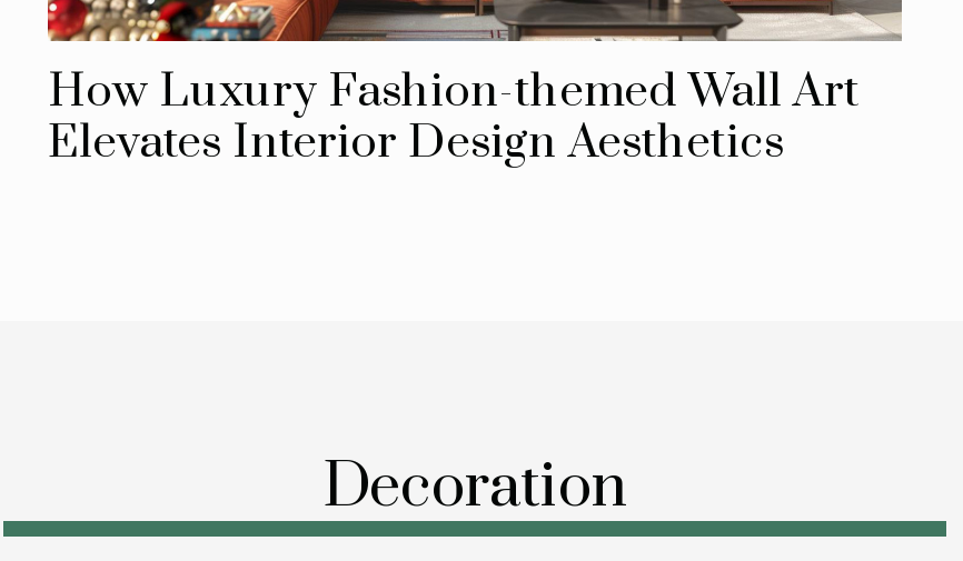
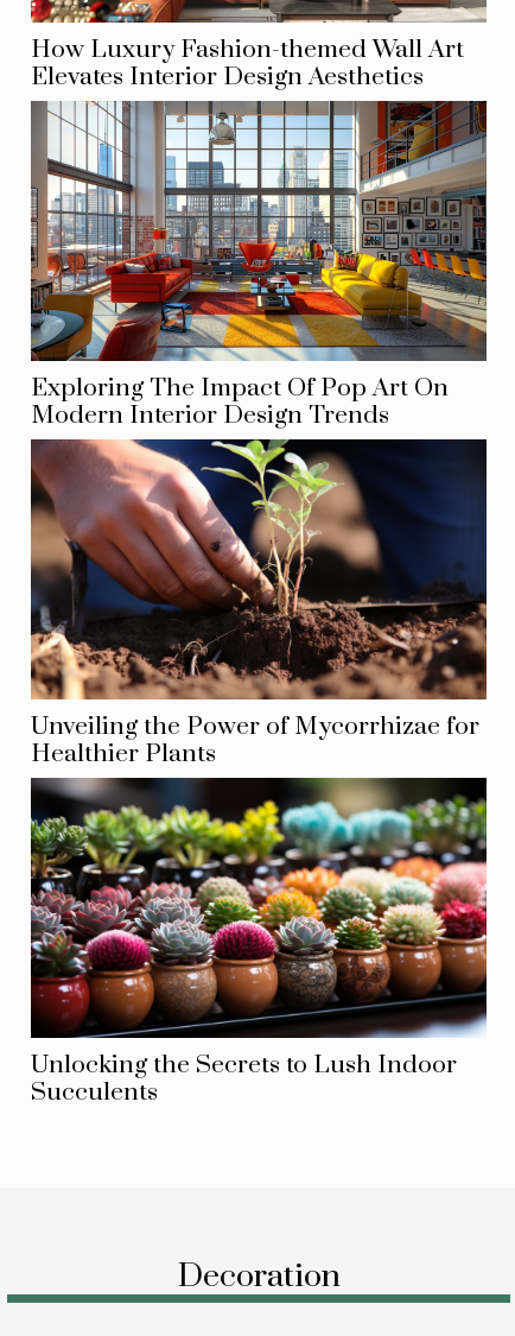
+ [image]
+ Exploring The Impact Of Pop Art On
+ Modern Interior Design Trends

+ [image]
+ Unveiling the Power of Mycorrhizae for
+ Healthier Plants

+ [image]
+ Unlocking the Secrets to Lush Indoor
+ Succulents
